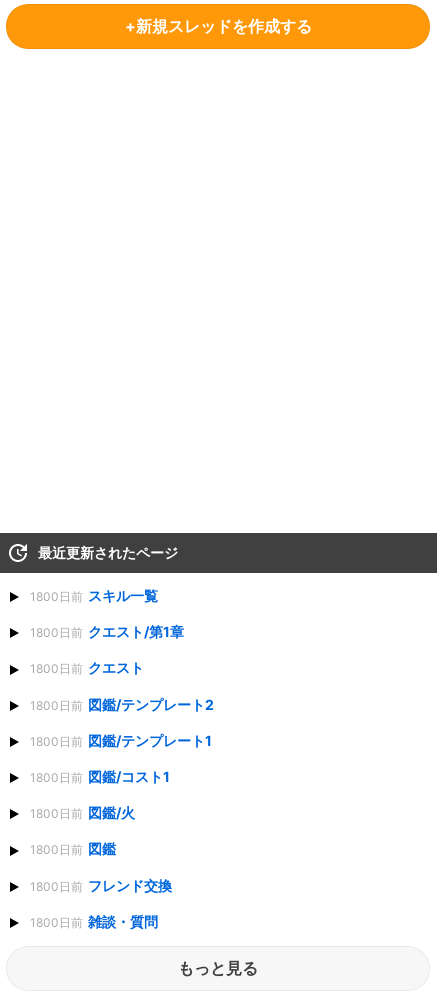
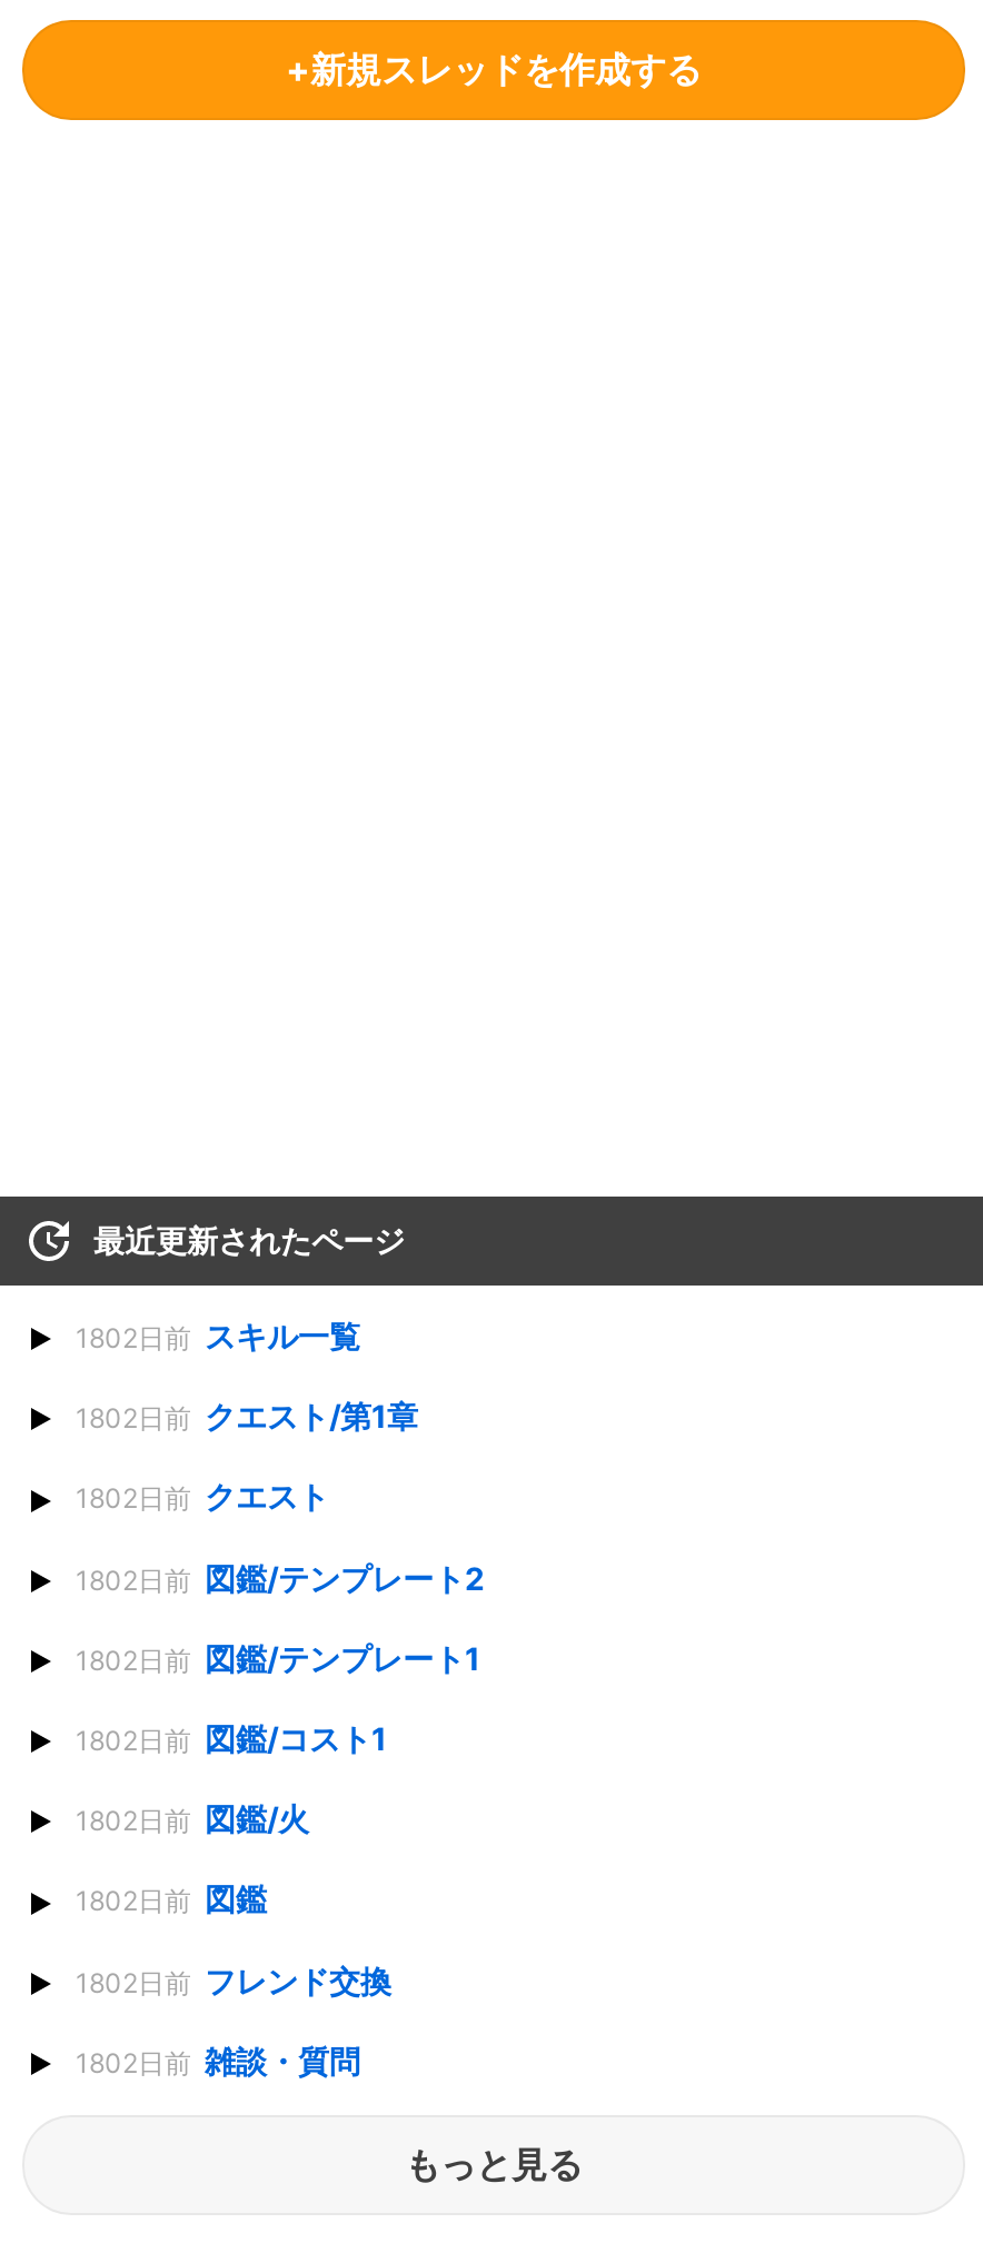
- 1800日前 スキル一覧
+ 1802日前 スキル一覧

- 1800日前 クエスト/第1章
+ 1802日前 クエスト/第1章

- 1800日前 クエスト
+ 1802日前 クエスト

- 1800日前 図鑑/テンプレート2
+ 1802日前 図鑑/テンプレート2

- 1800日前 図鑑/テンプレート1
+ 1802日前 図鑑/テンプレート1

- 1800日前 図鑑/コスト1
+ 1802日前 図鑑/コスト1

- 1800日前 図鑑/火
+ 1802日前 図鑑/火

- 1800日前 図鑑
+ 1802日前 図鑑

- 1800日前 フレンド交換
+ 1802日前 フレンド交換

- 1800日前 雑談・質問
+ 1802日前 雑談・質問
